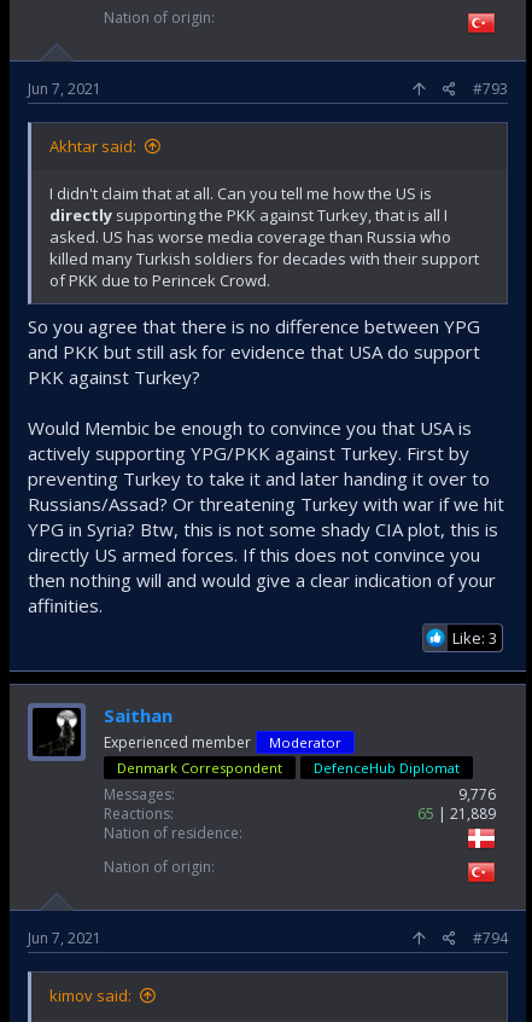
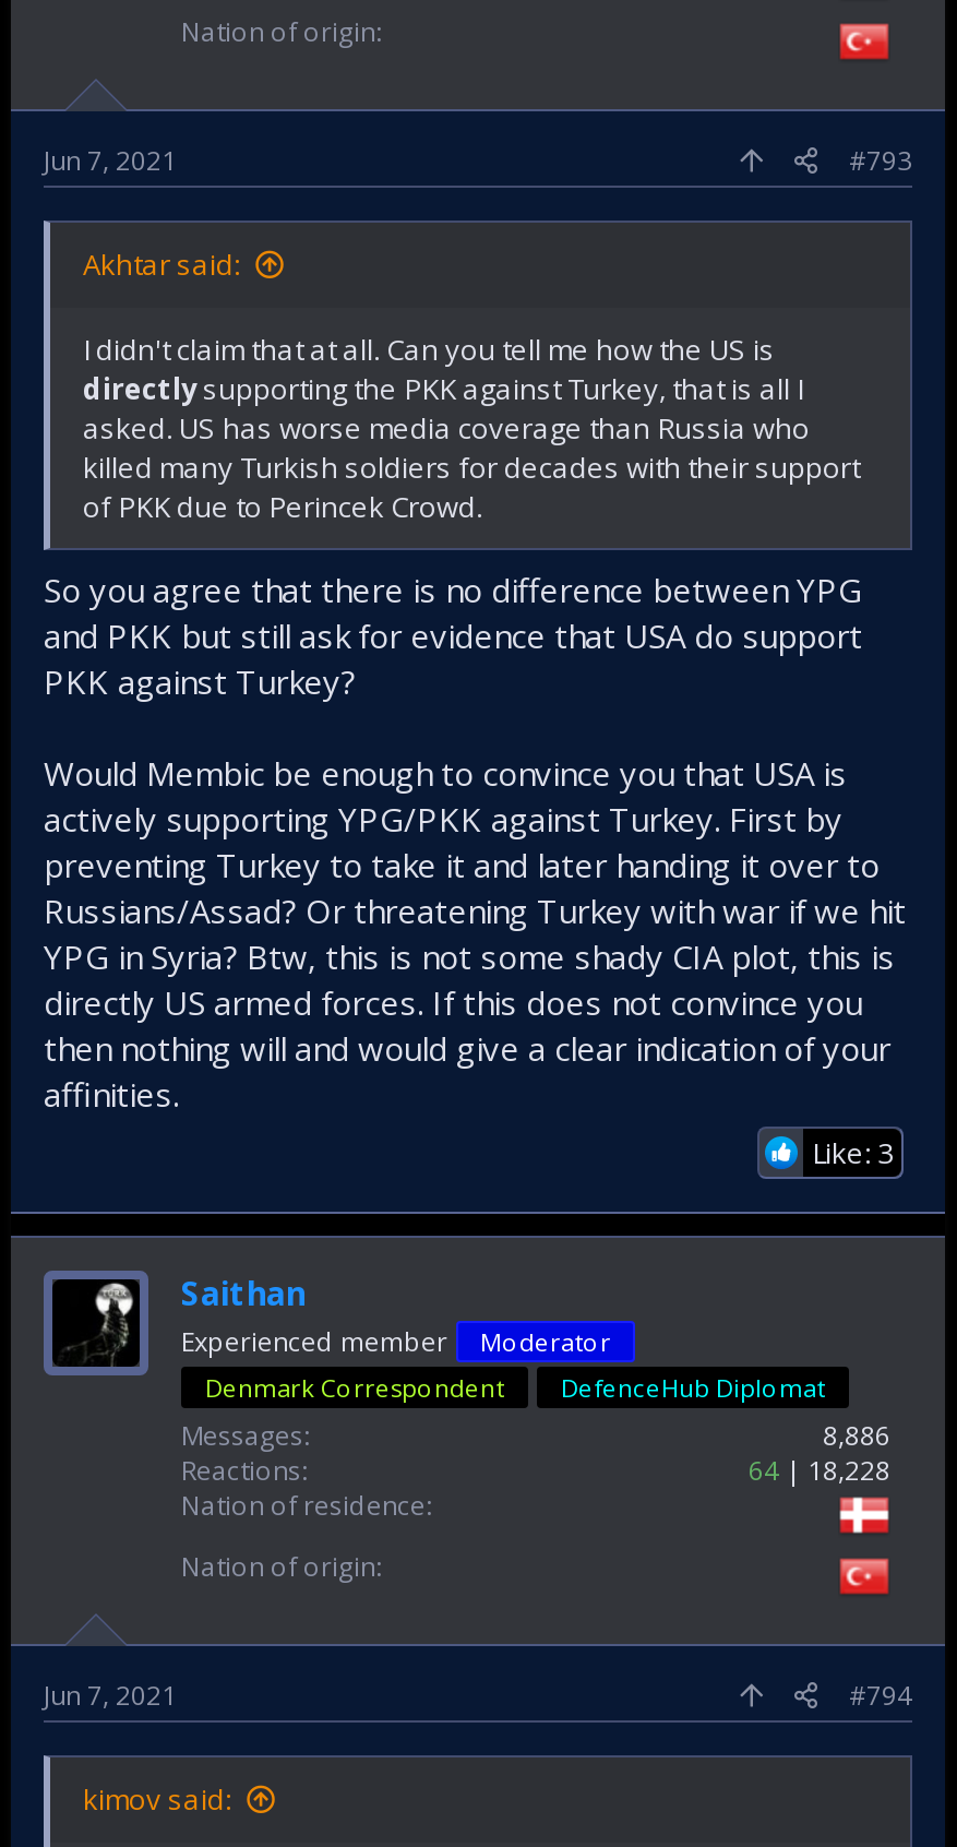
- 9,776
+ 8,886

- 65
+ 64

- 21,889
+ 18,228
